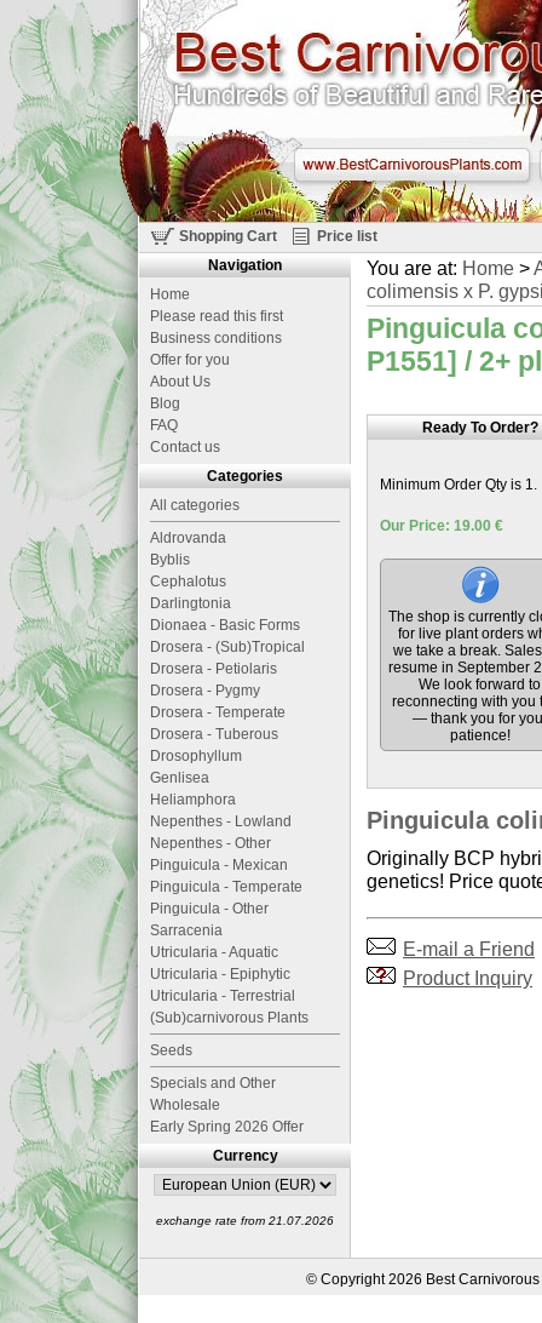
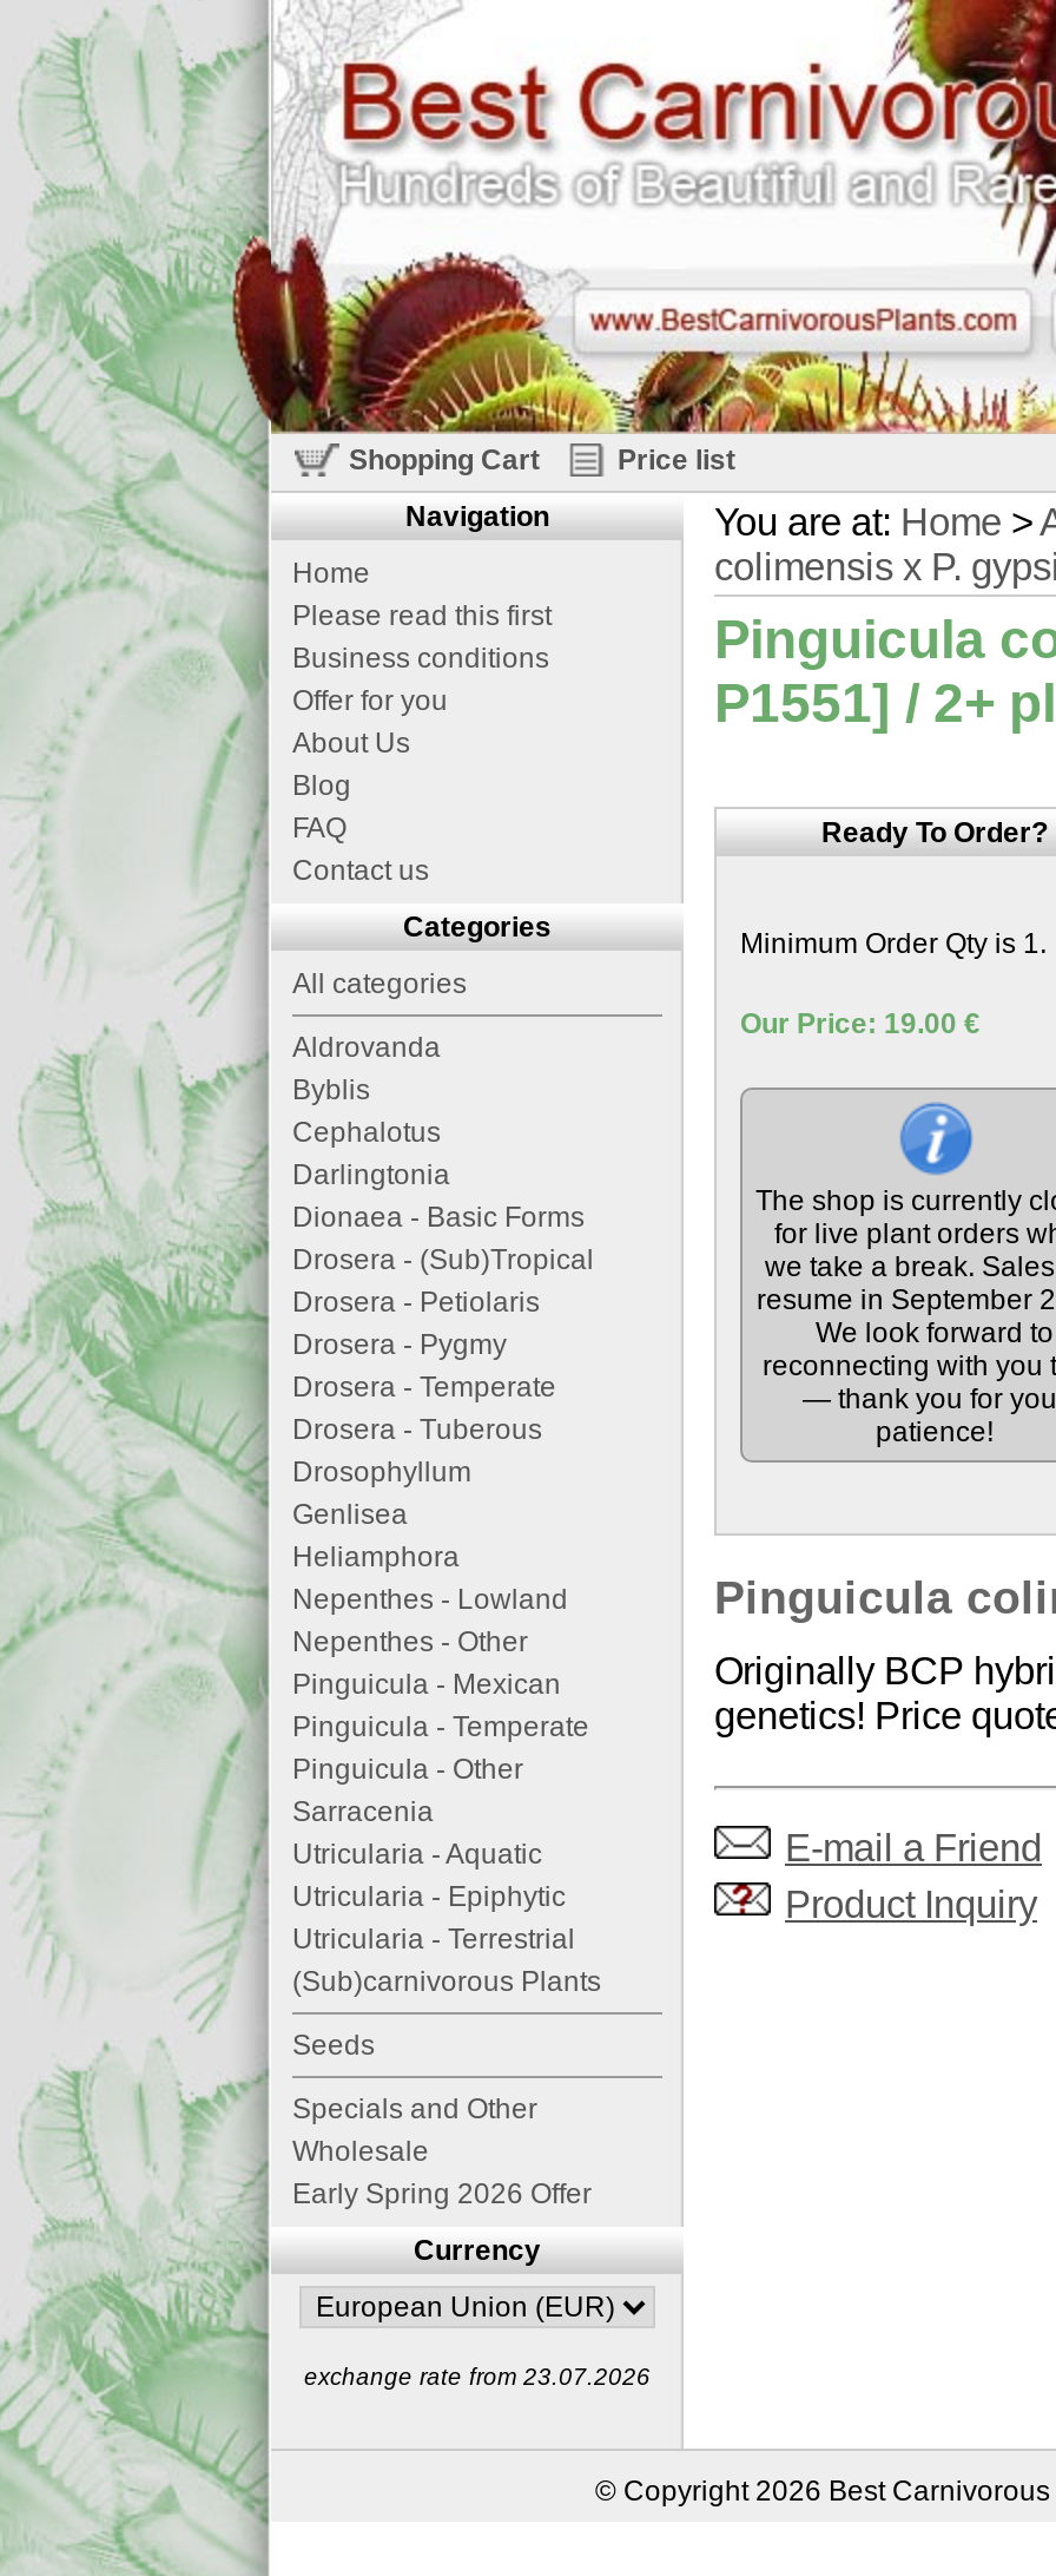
- exchange rate from 21.07.2026
+ exchange rate from 23.07.2026
